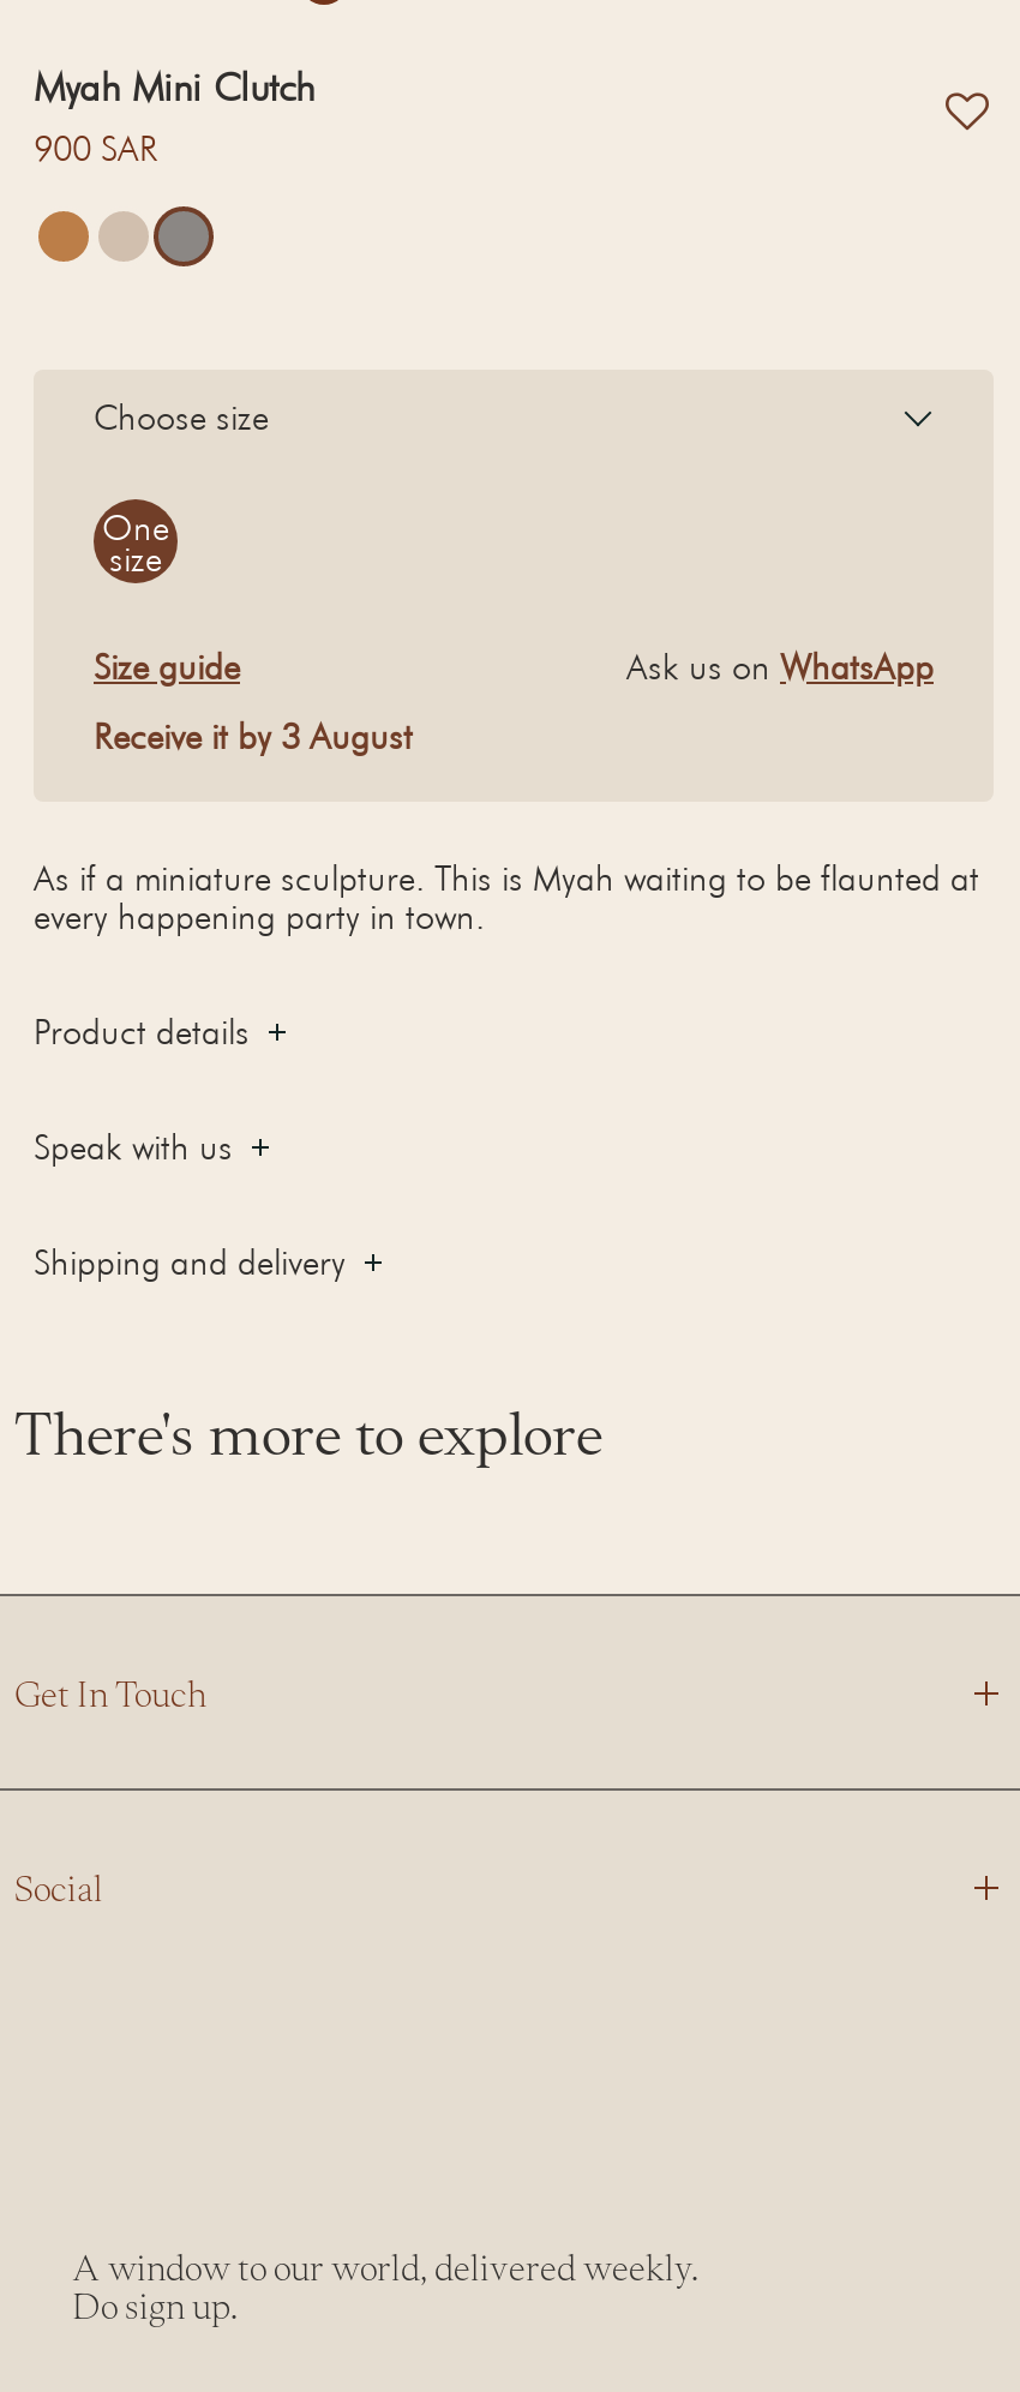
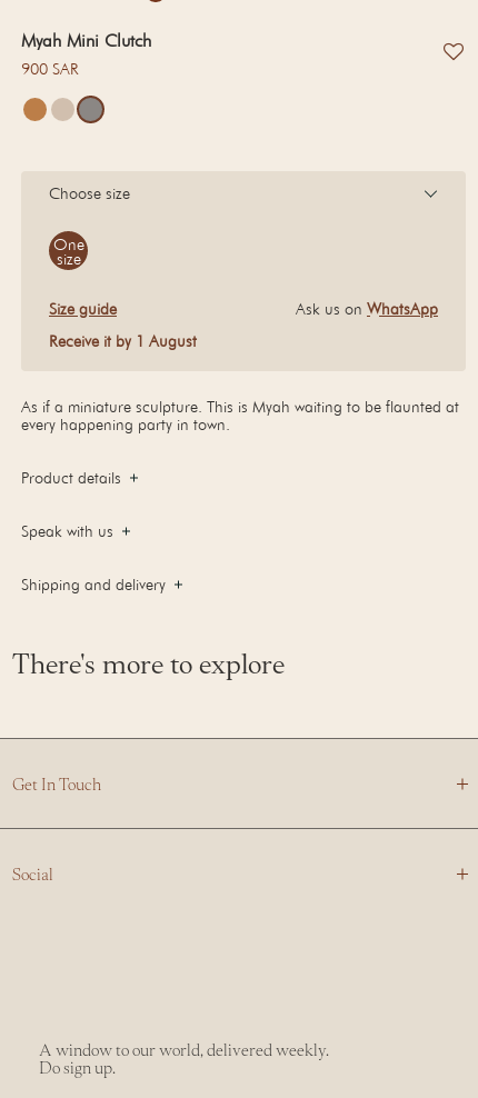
- Receive it by 3 August
+ Receive it by 1 August
